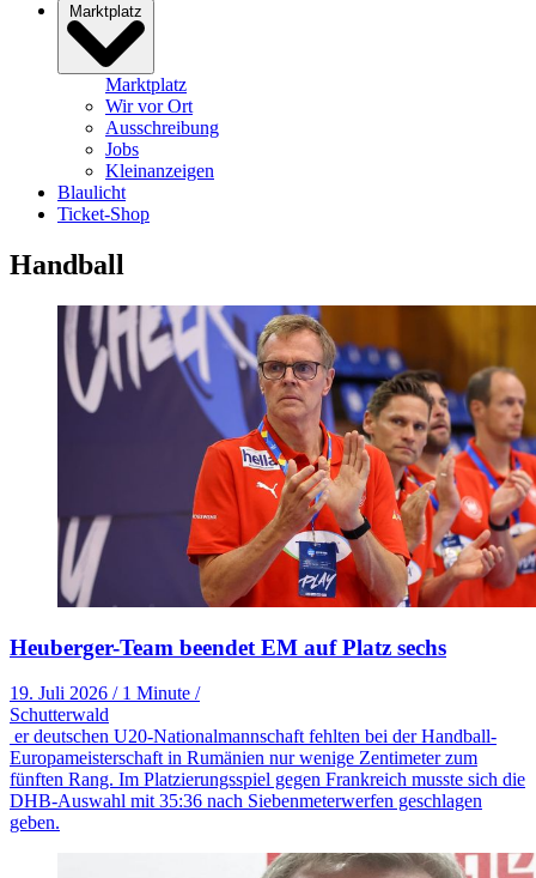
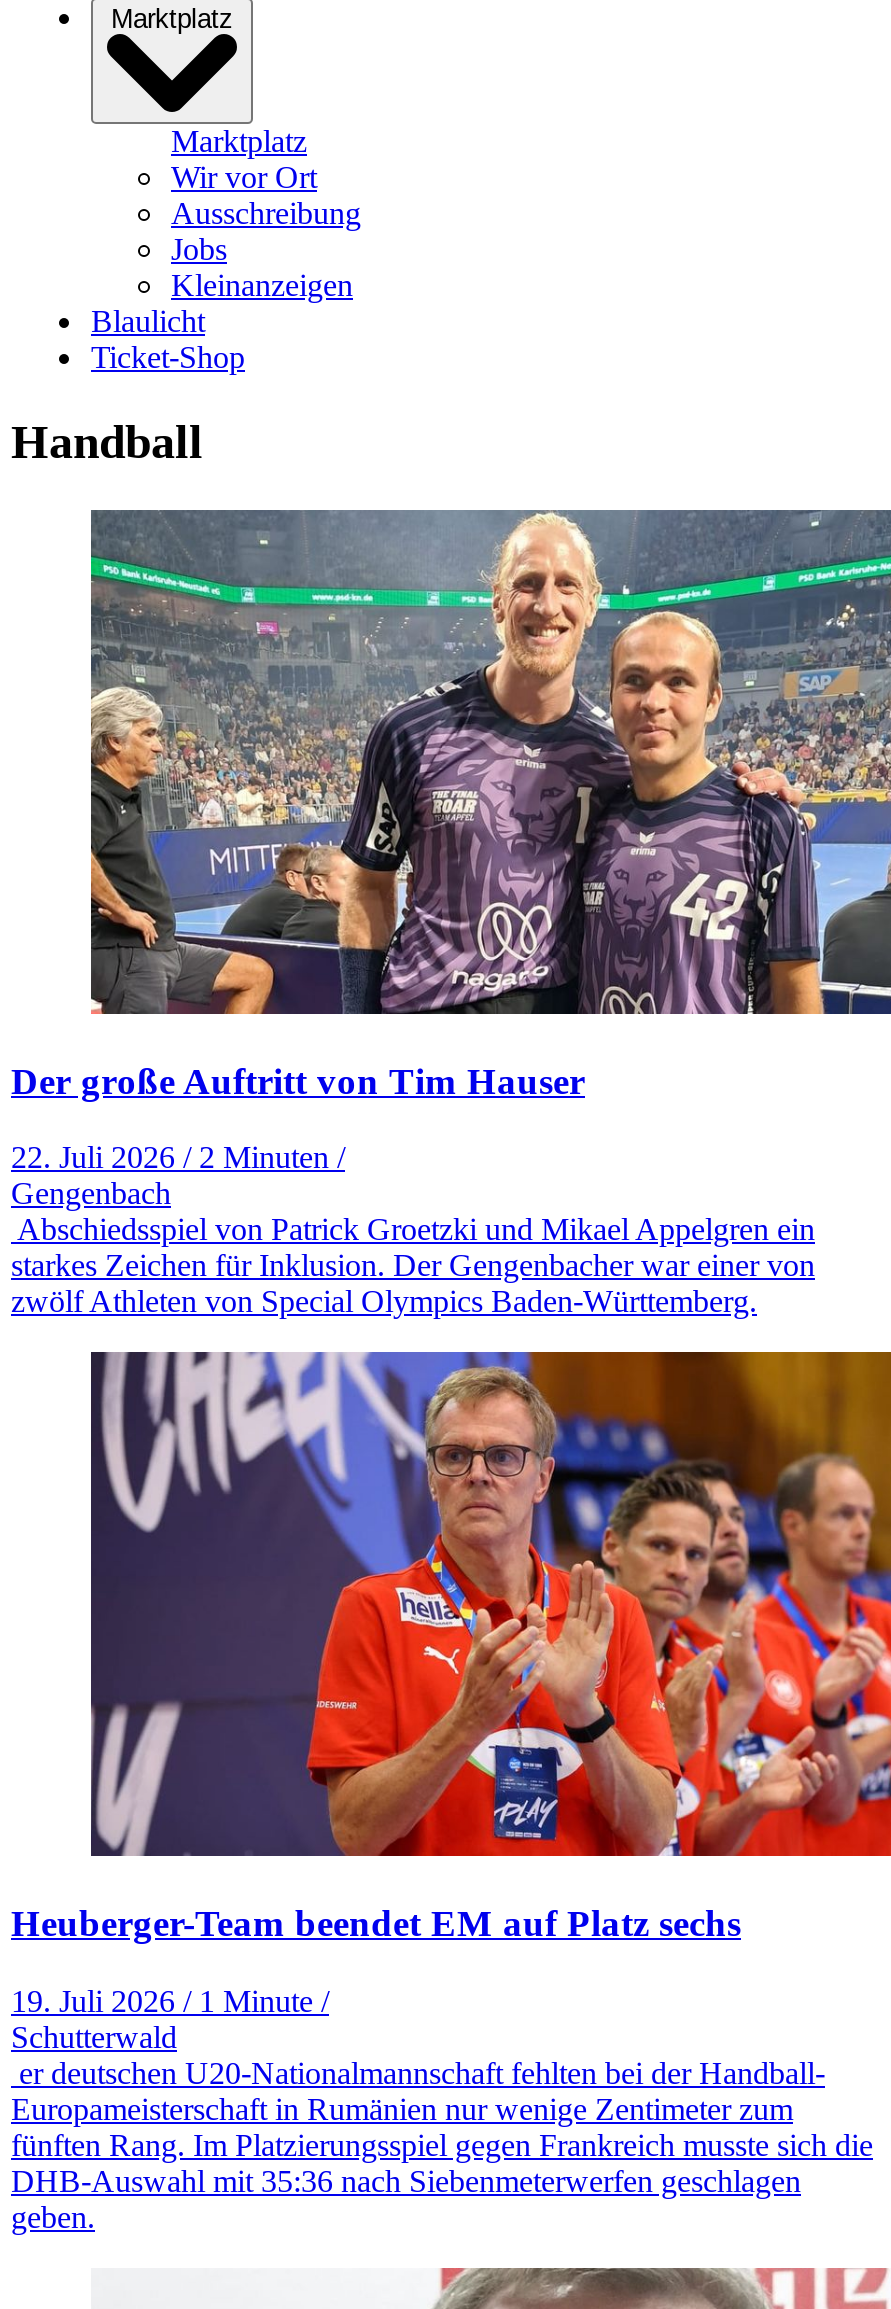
+ [image]
+ Der große Auftritt von Tim Hauser
+ 22. Juli 2026 / 2 Minuten /
+ Gengenbach
+ Abschiedsspiel von Patrick Groetzki und Mikael Appelgren ein
+ starkes Zeichen für Inklusion. Der Gengenbacher war einer von
+ zwölf Athleten von Special Olympics Baden-Württemberg.
